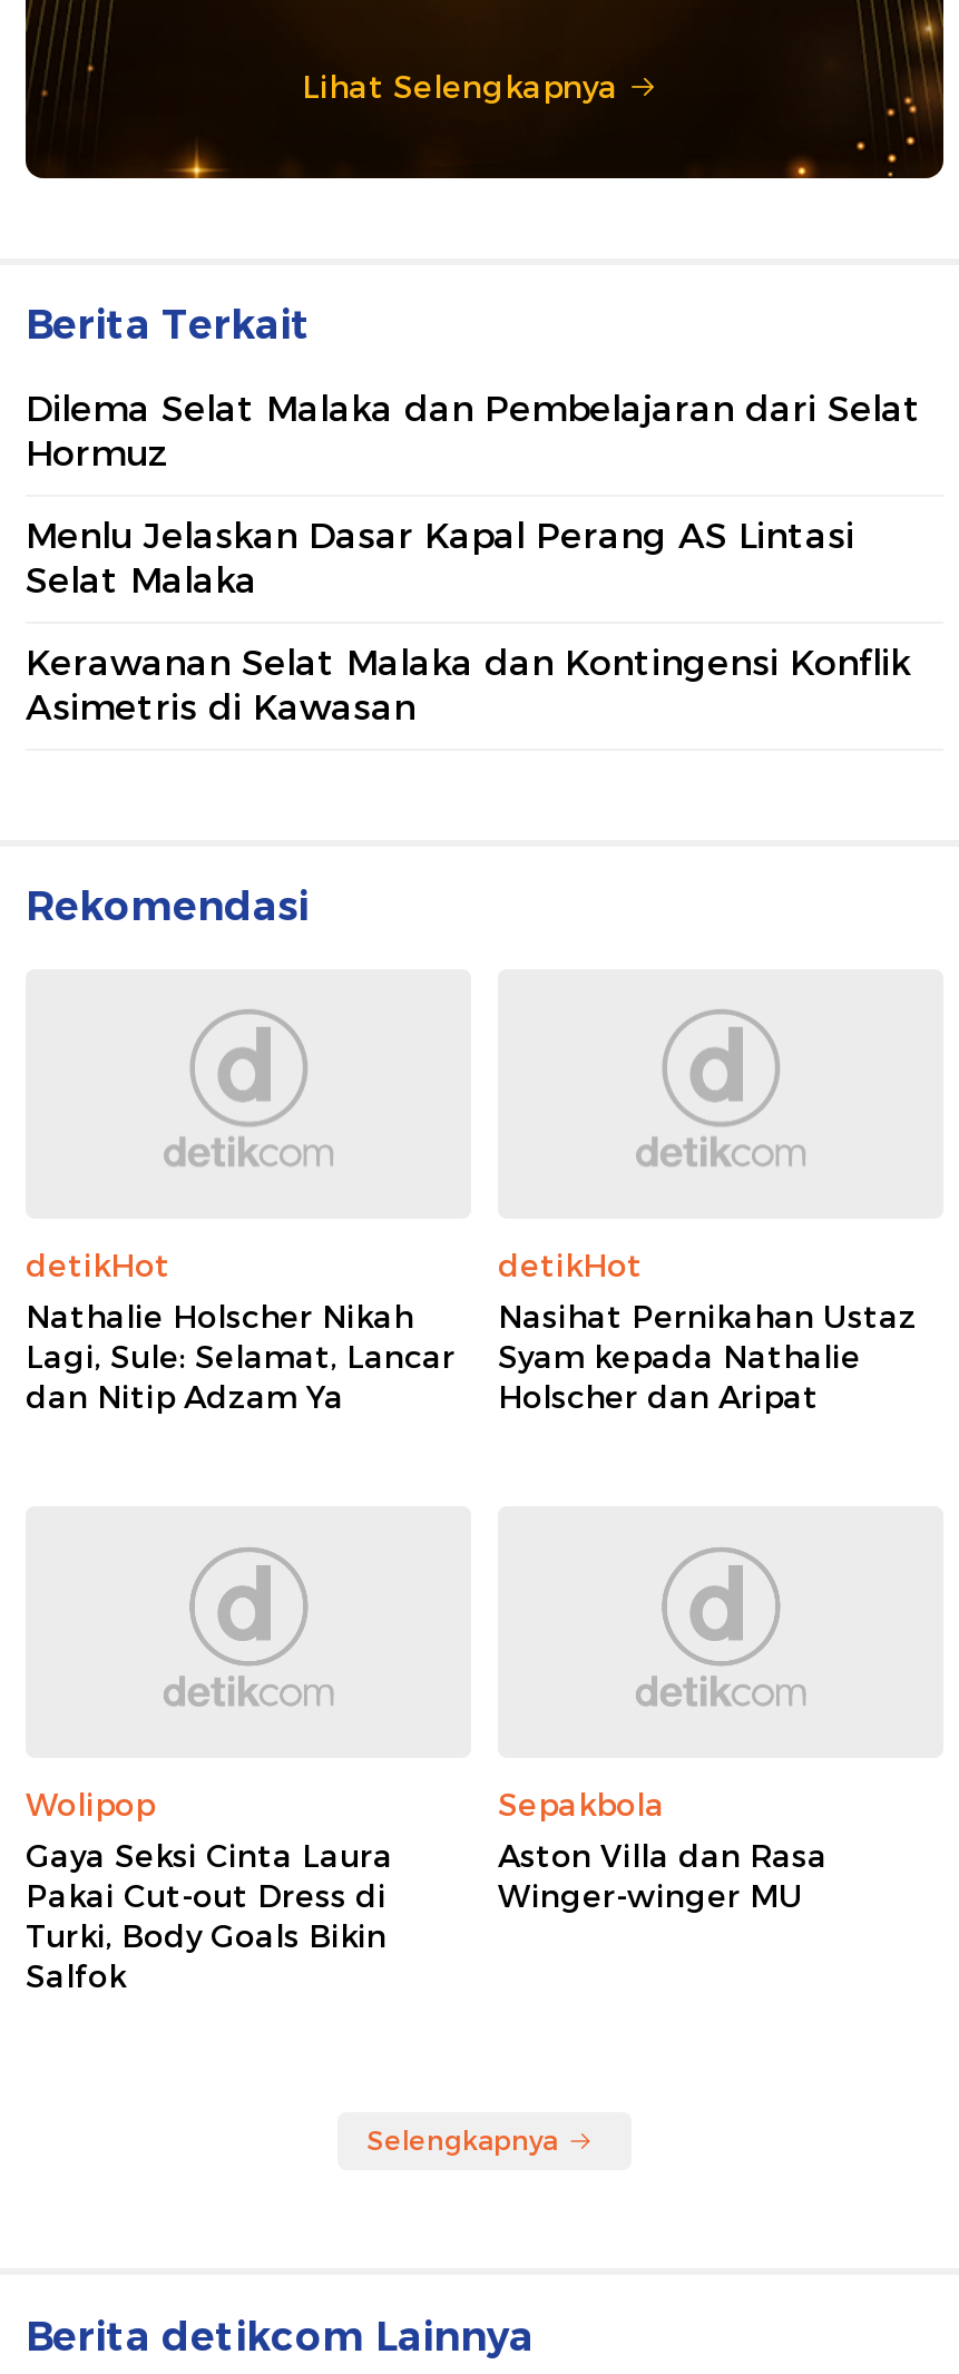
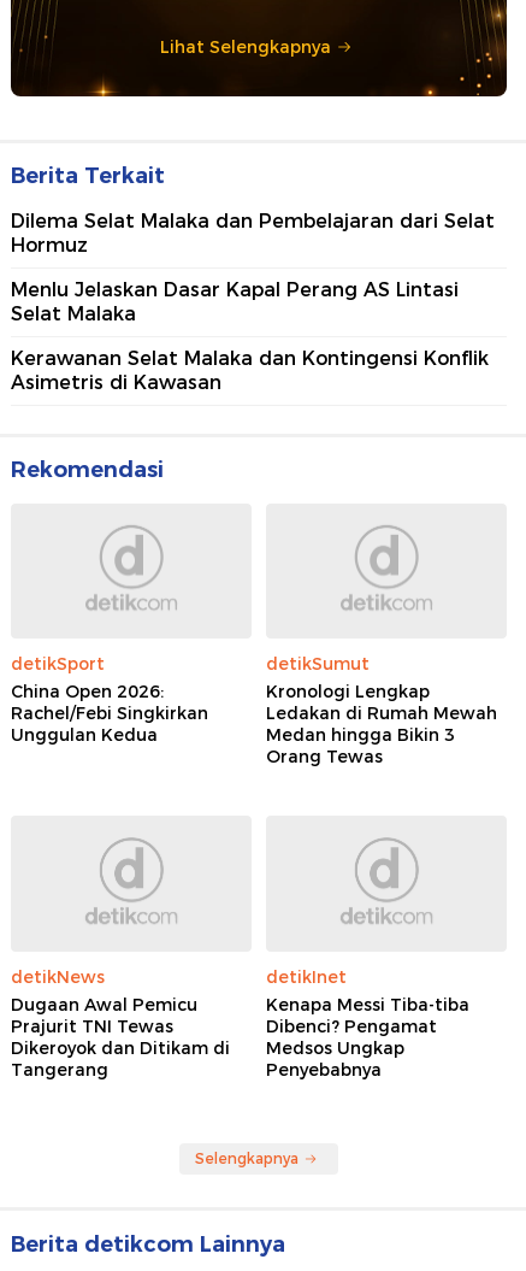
- detikHot
- Nathalie Holscher Nikah
- Lagi, Sule: Selamat, Lancar
- dan Nitip Adzam Ya
+ detikSport
+ China Open 2026:
+ Rachel/Febi Singkirkan
+ Unggulan Kedua

- detikHot
- Nasihat Pernikahan Ustaz
- Syam kepada Nathalie
- Holscher dan Aripat
+ detikSumut
+ Kronologi Lengkap
+ Ledakan di Rumah Mewah
+ Medan hingga Bikin 3
+ Orang Tewas

- Wolipop
- Gaya Seksi Cinta Laura
- Pakai Cut-out Dress di
- Turki, Body Goals Bikin
- Salfok
+ detikNews
+ Dugaan Awal Pemicu
+ Prajurit TNI Tewas
+ Dikeroyok dan Ditikam di
+ Tangerang

- Sepakbola
- Aston Villa dan Rasa
- Winger-winger MU
+ detikInet
+ Kenapa Messi Tiba-tiba
+ Dibenci? Pengamat
+ Medsos Ungkap
+ Penyebabnya
